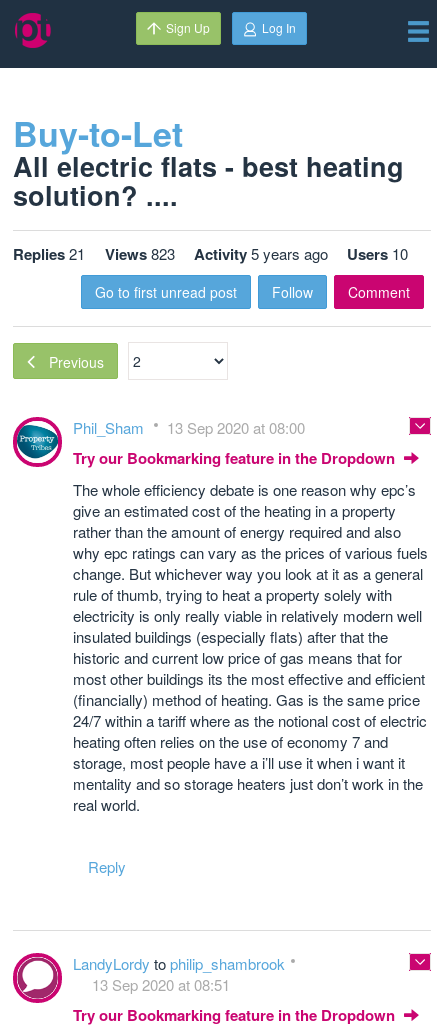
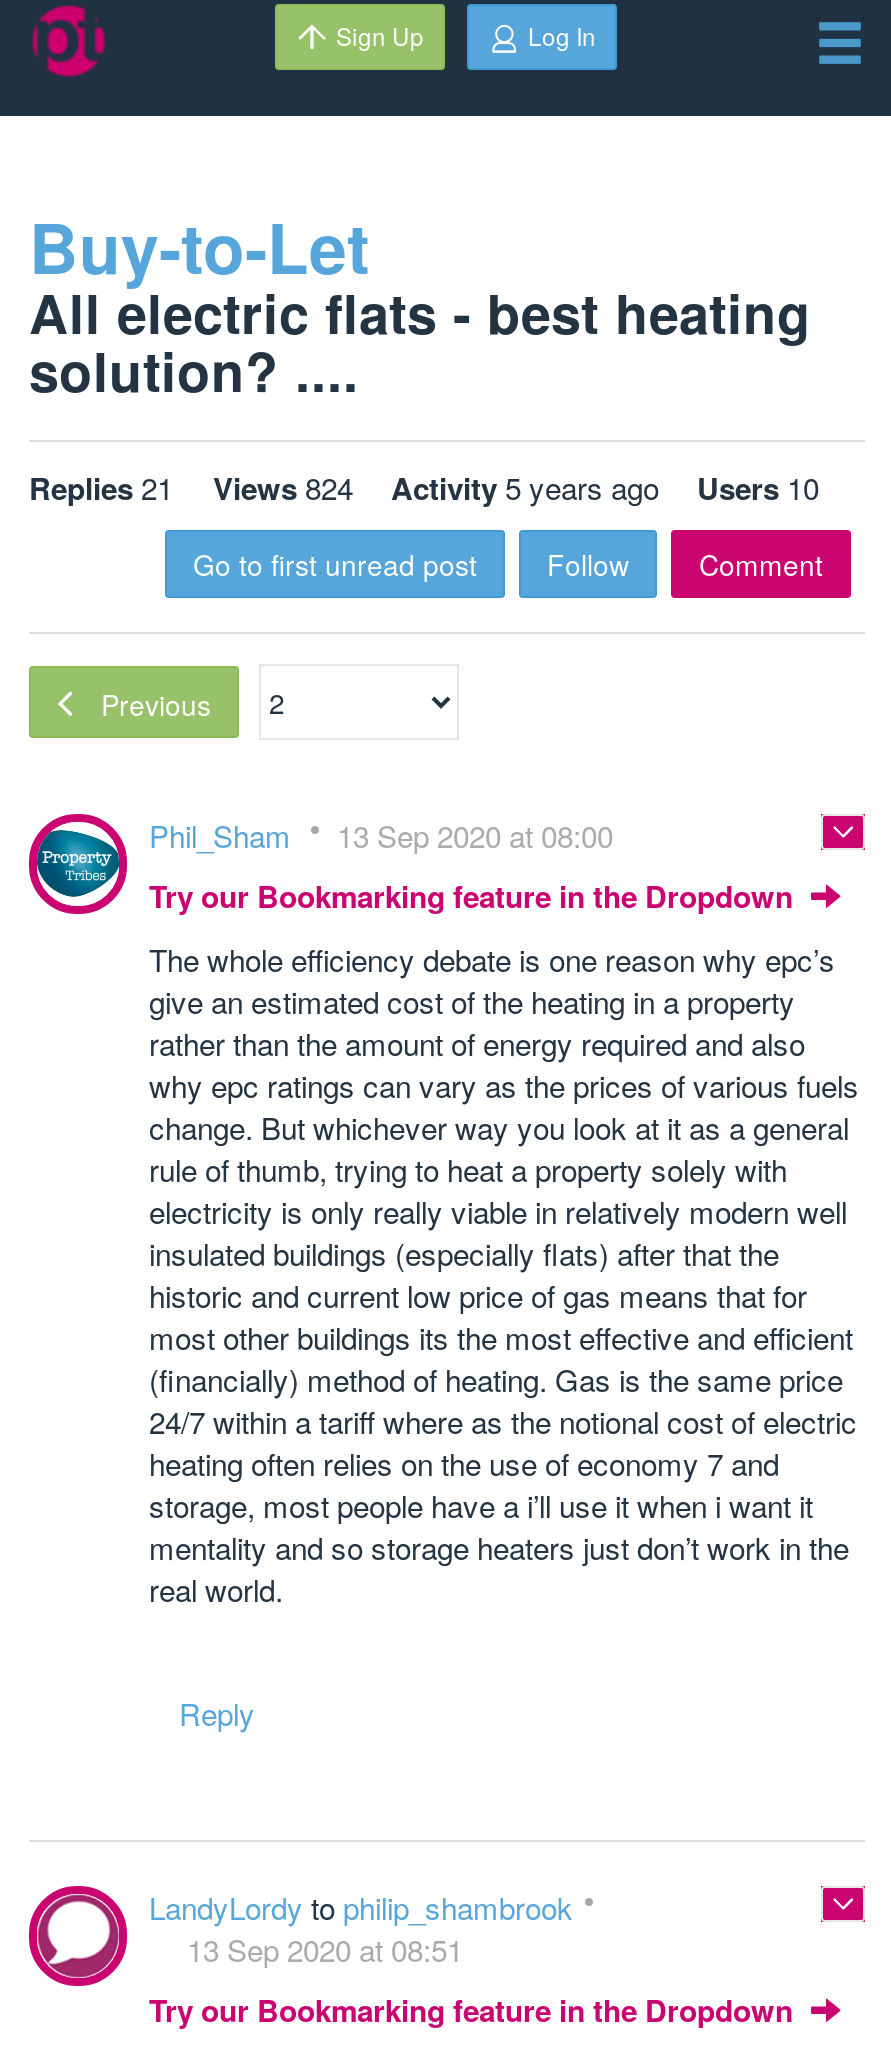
- Replies 21 Views 823 Activity 5 years ago Users 10
+ Replies 21 Views 824 Activity 5 years ago Users 10
